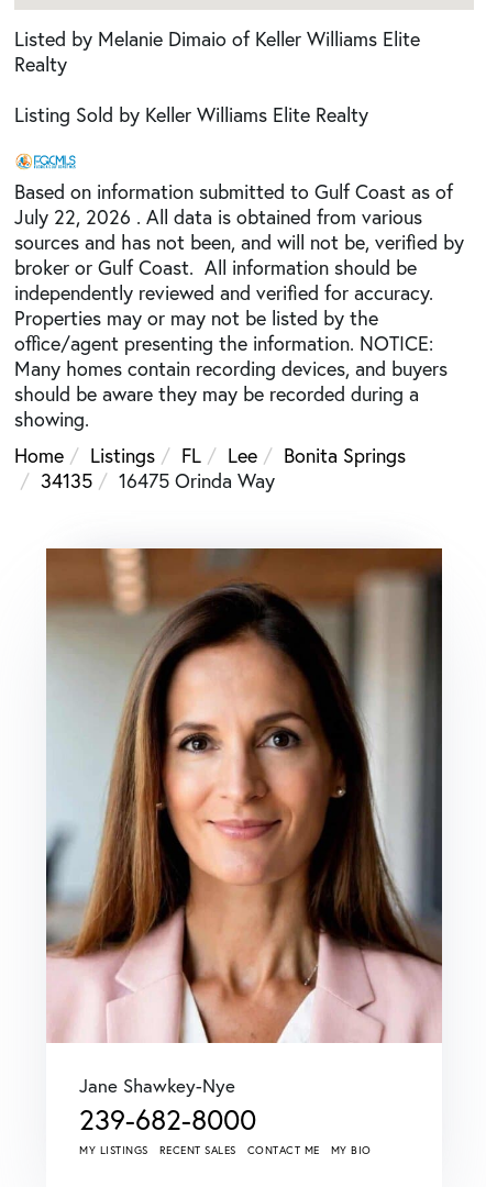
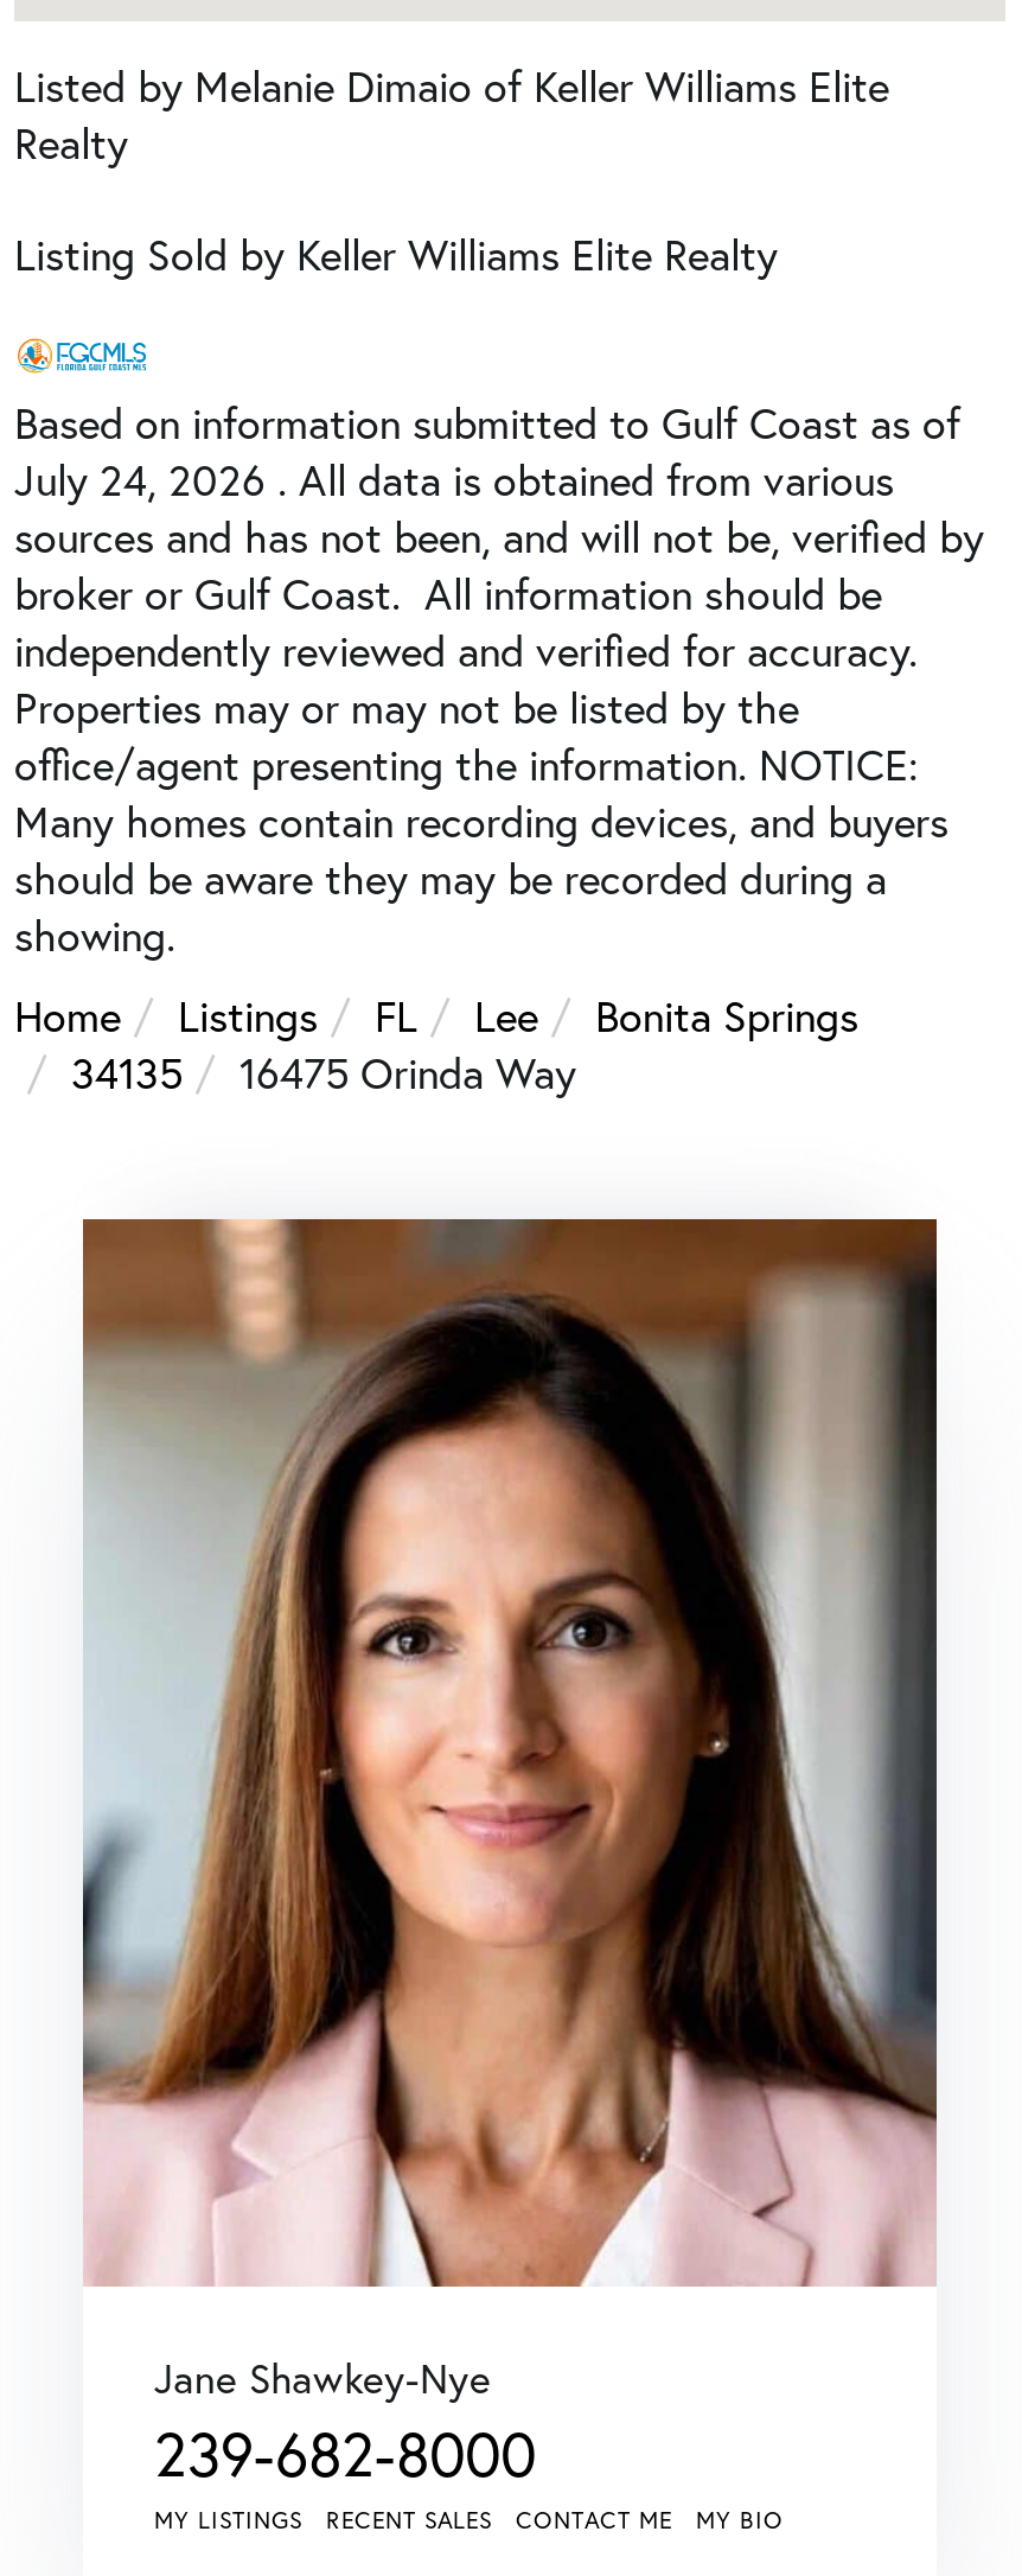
- July 22, 2026 . All data is obtained from various
+ July 24, 2026 . All data is obtained from various
